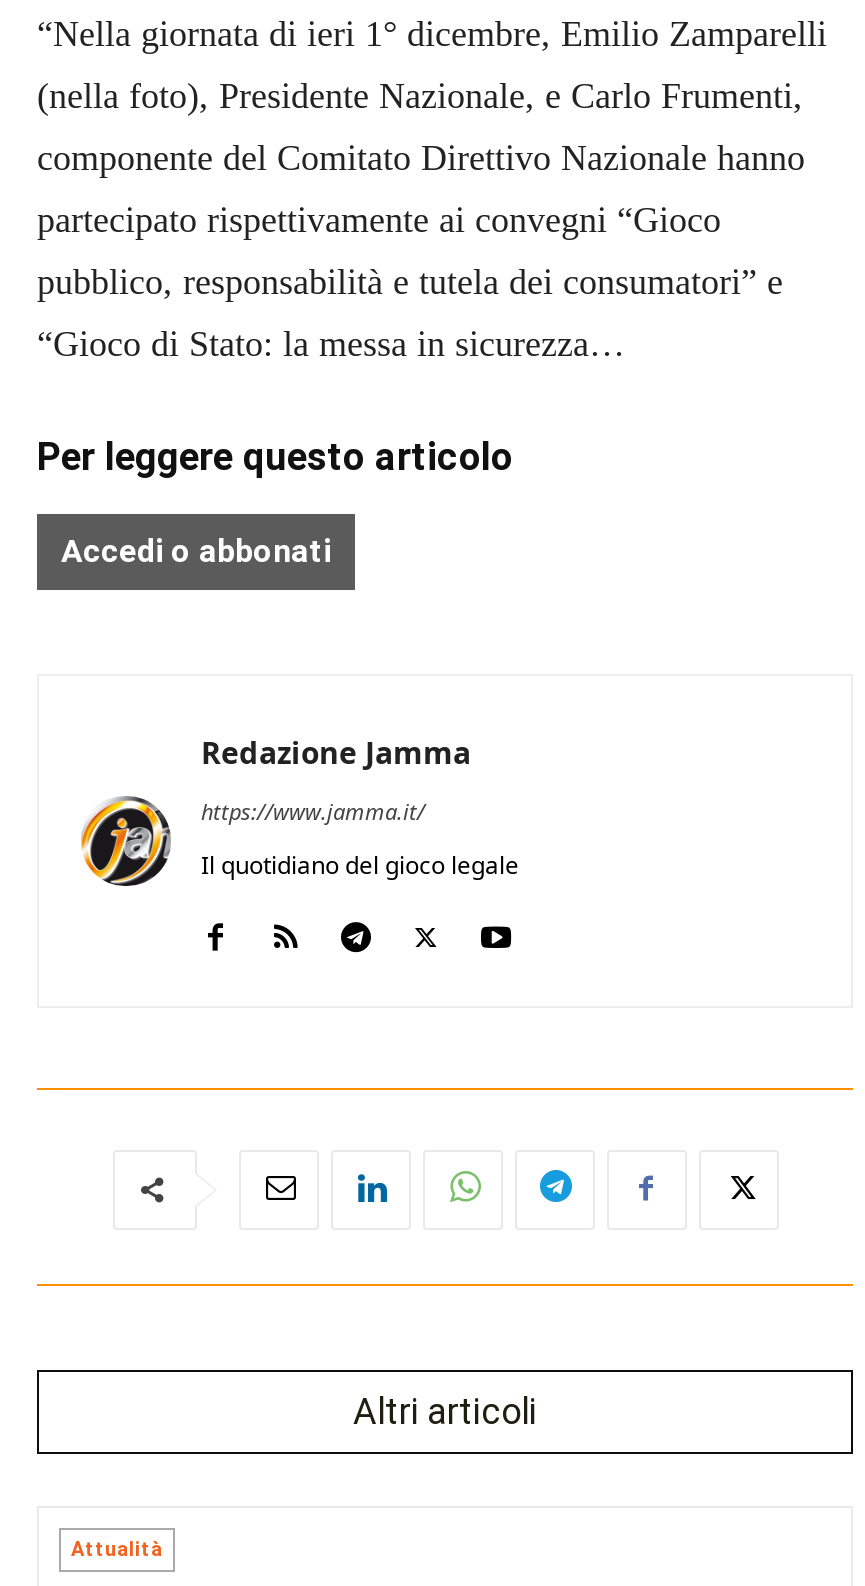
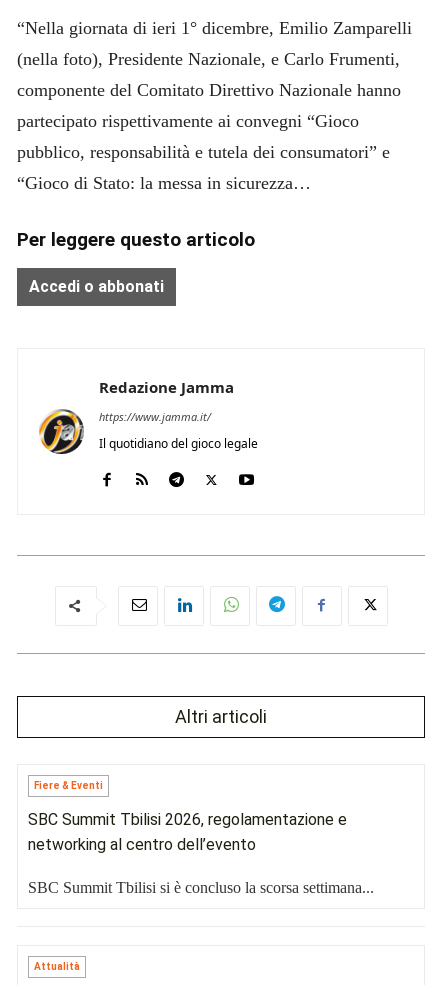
+ Fiere & Eventi
+ SBC Summit Tbilisi 2026, regolamentazione e
+ networking al centro dell’evento
+ SBC Summit Tbilisi si è concluso la scorsa settimana...
